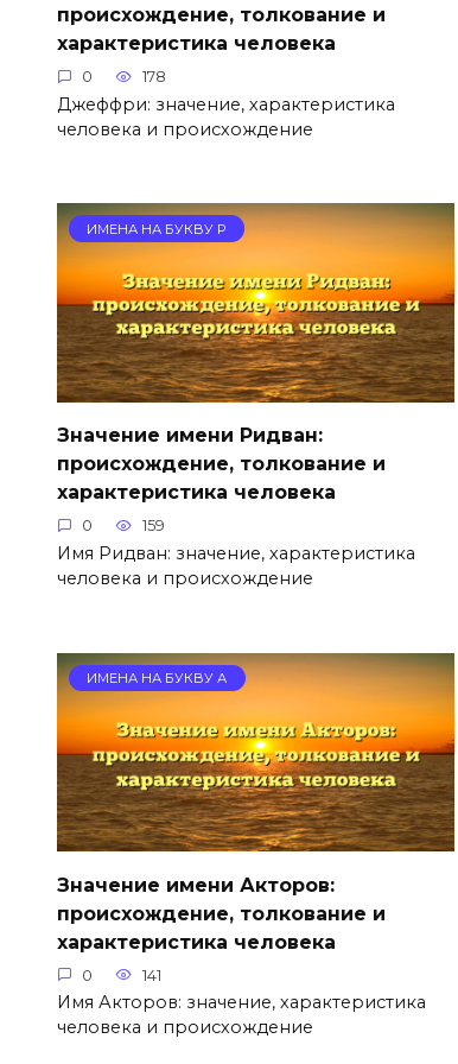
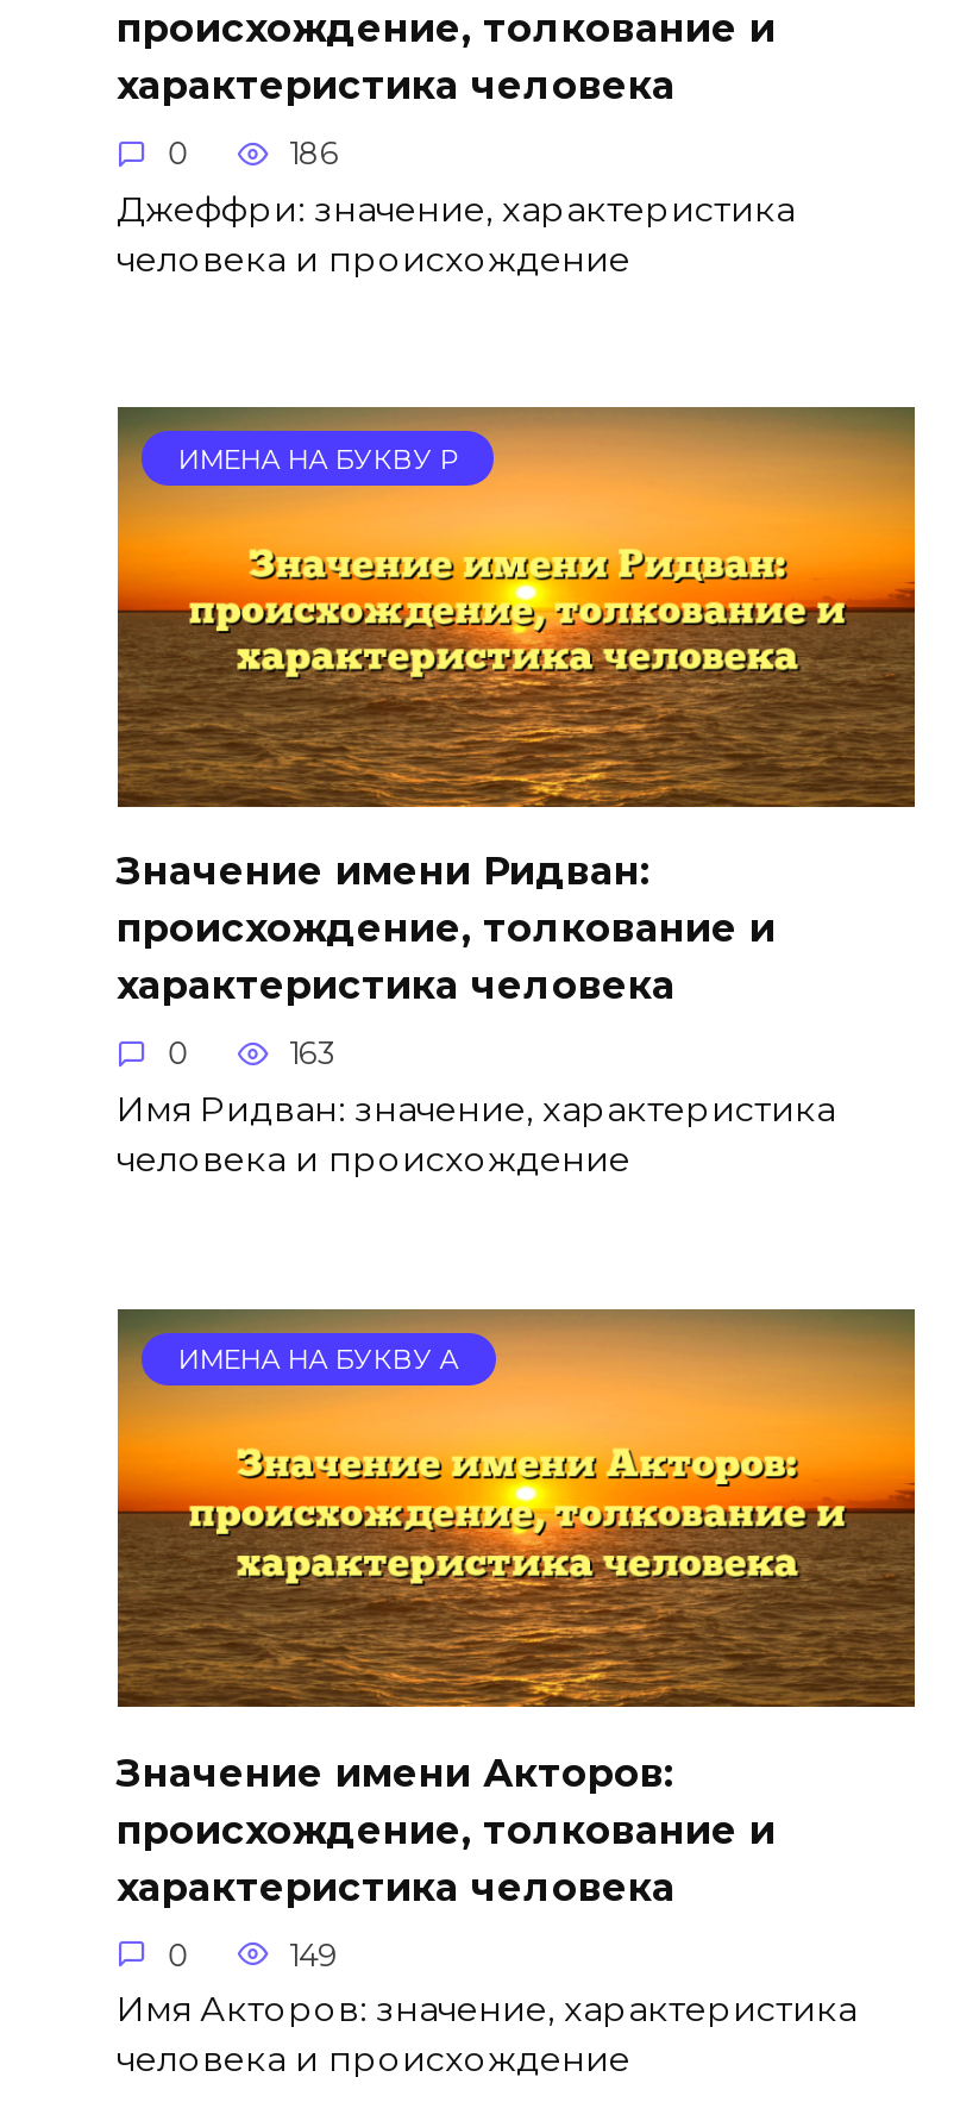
- 178
+ 186

- 159
+ 163

- 141
+ 149
